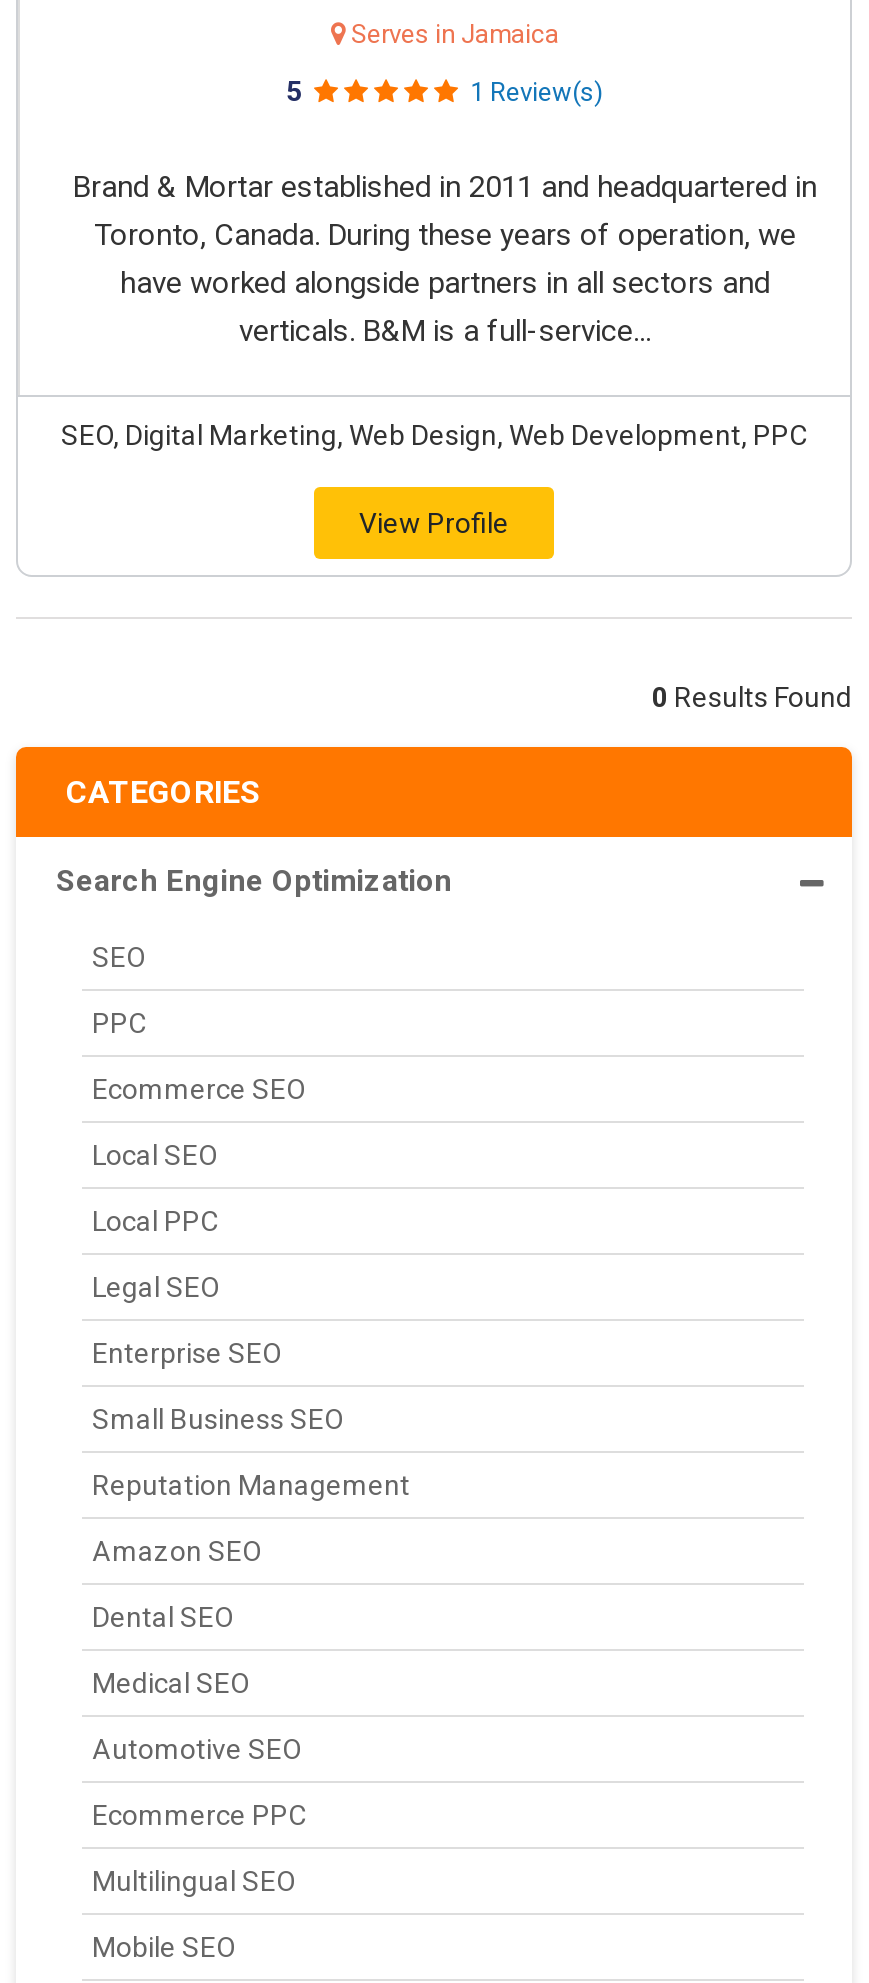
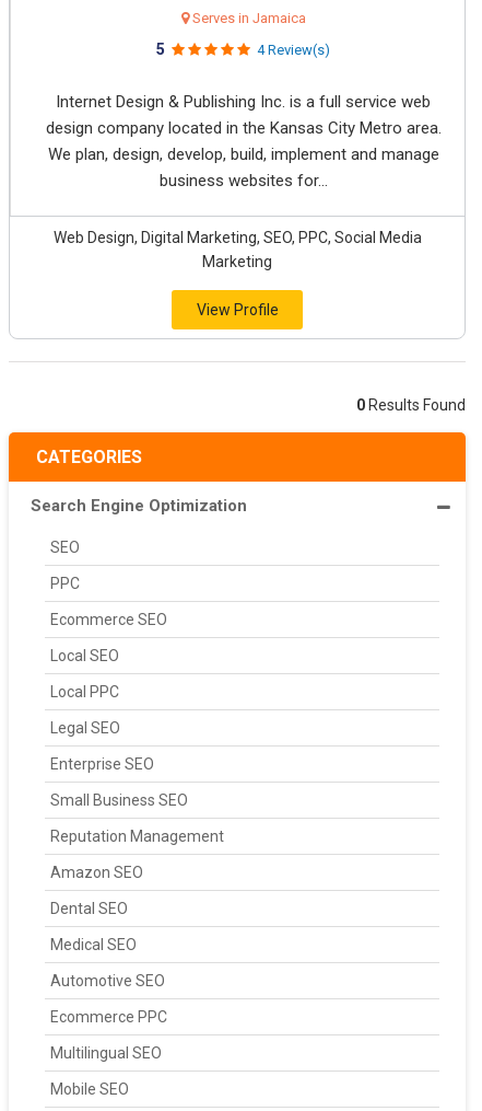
- 1 Review(s)
+ 4 Review(s)

- Brand & Mortar established in 2011 and headquartered in
- Toronto, Canada. During these years of operation, we
- have worked alongside partners in all sectors and
- verticals. B&M is a full-service...
+ Internet Design & Publishing Inc. is a full service web
+ design company located in the Kansas City Metro area.
+ We plan, design, develop, build, implement and manage
+ business websites for...

- SEO, Digital Marketing, Web Design, Web Development, PPC
+ Web Design, Digital Marketing, SEO, PPC, Social Media
+ Marketing
